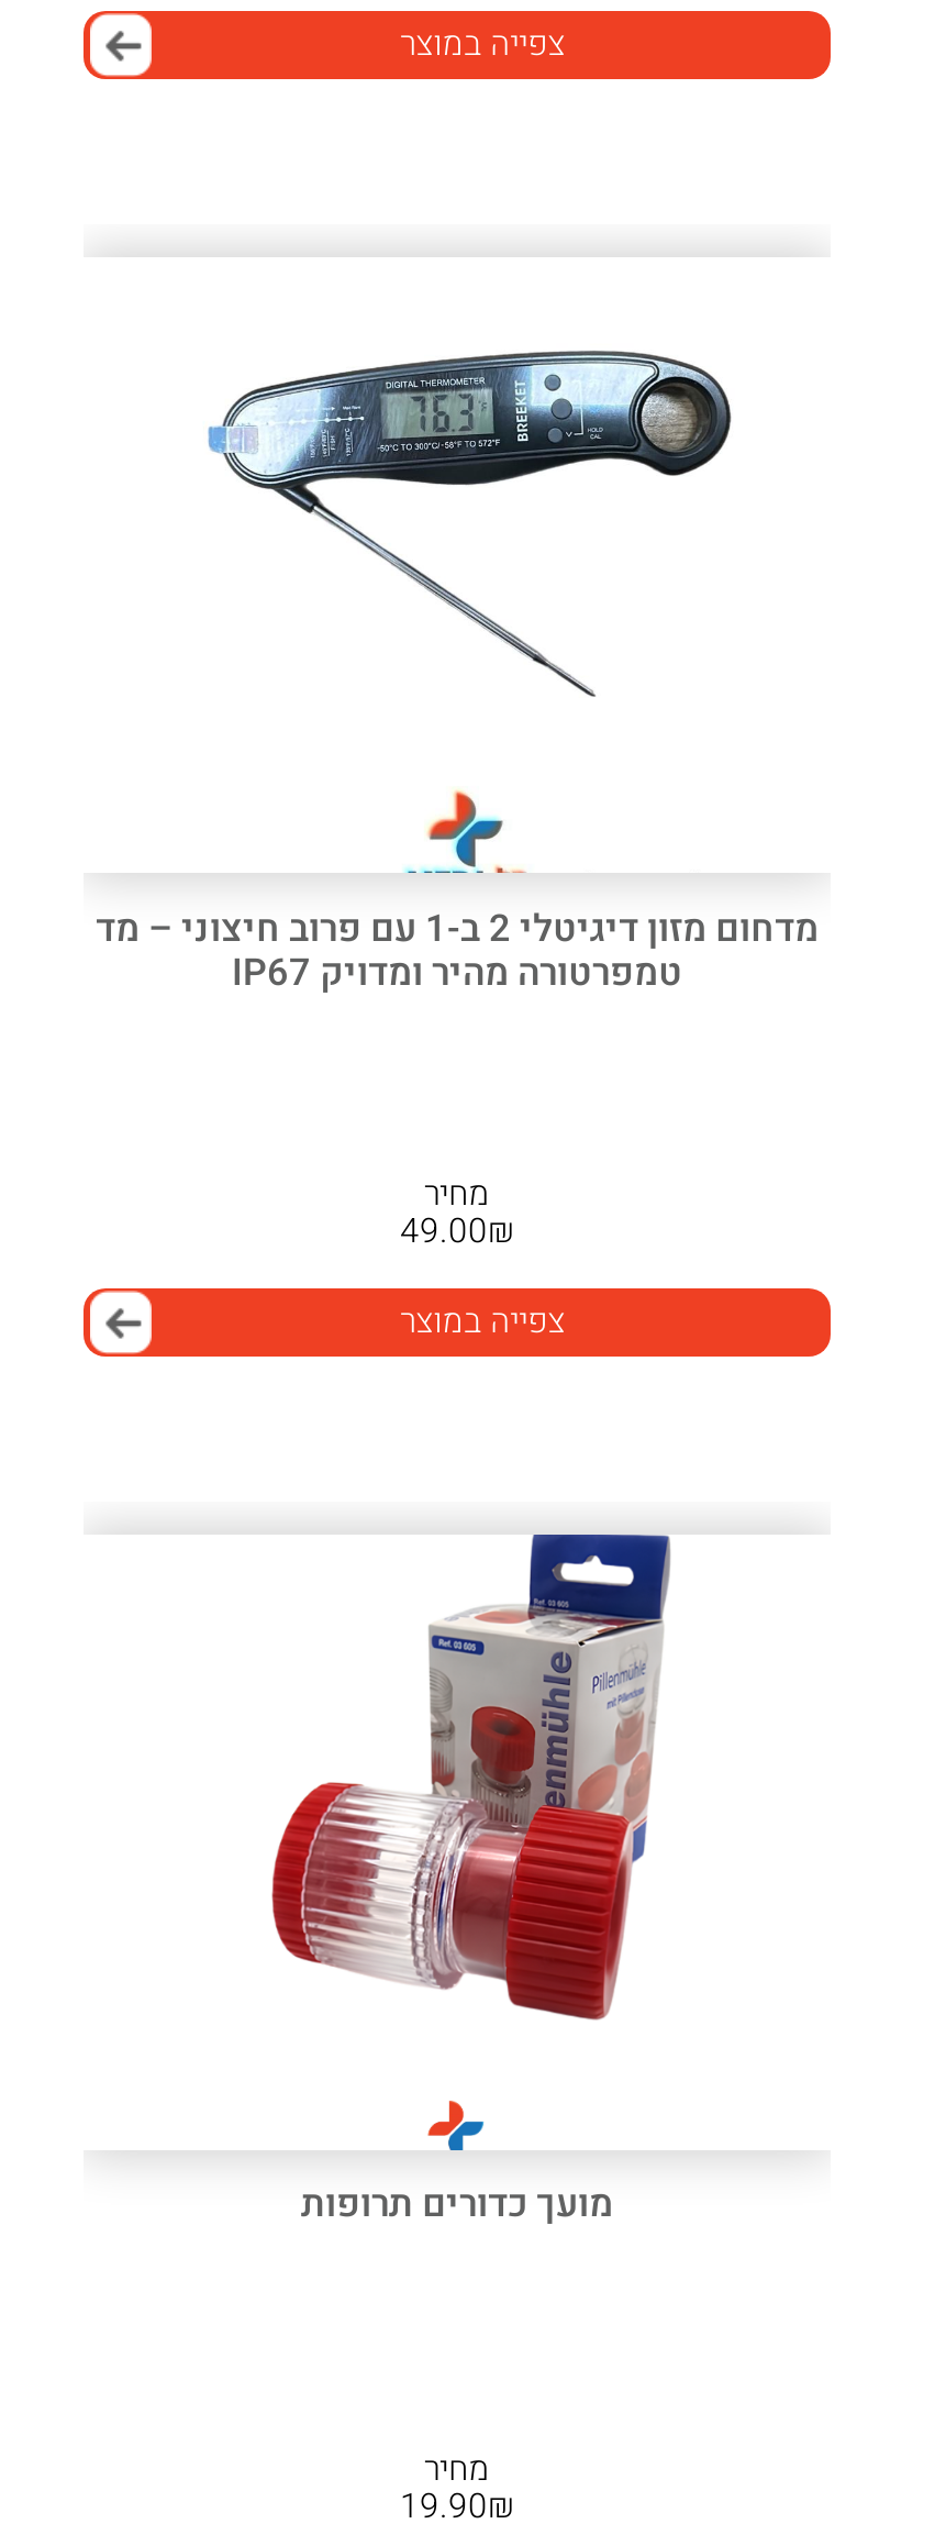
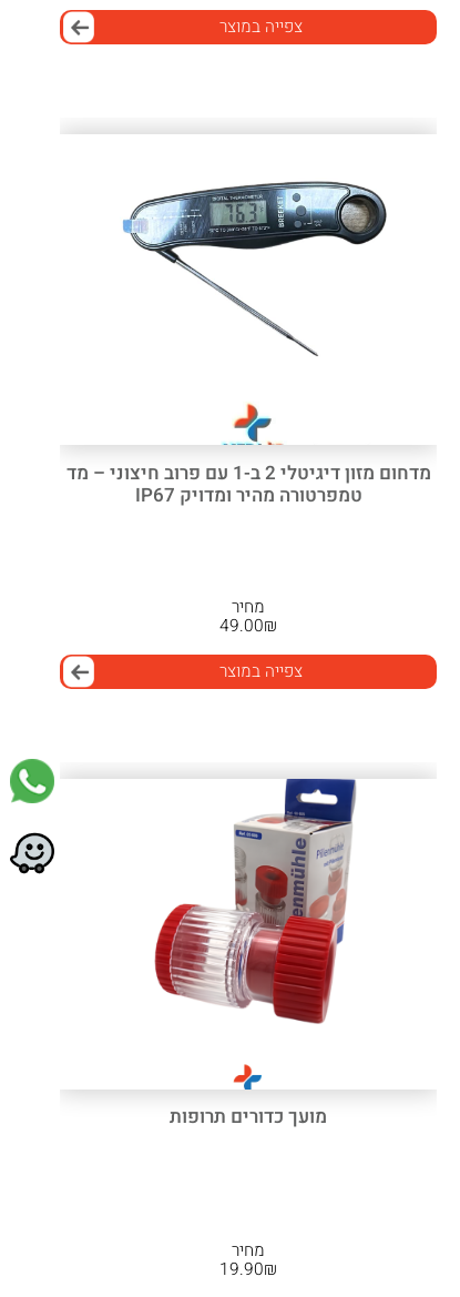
+ [image]

+ [image]
